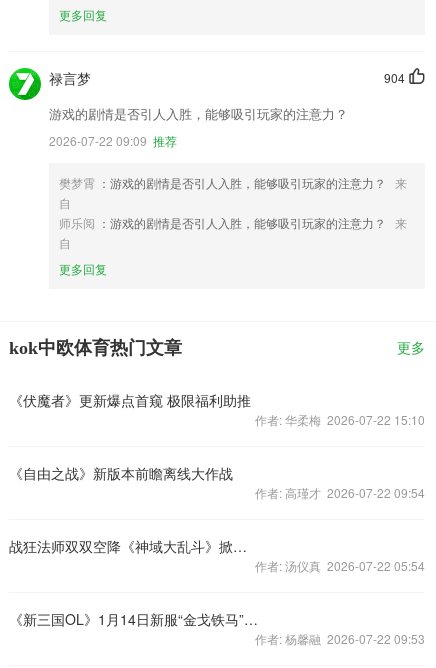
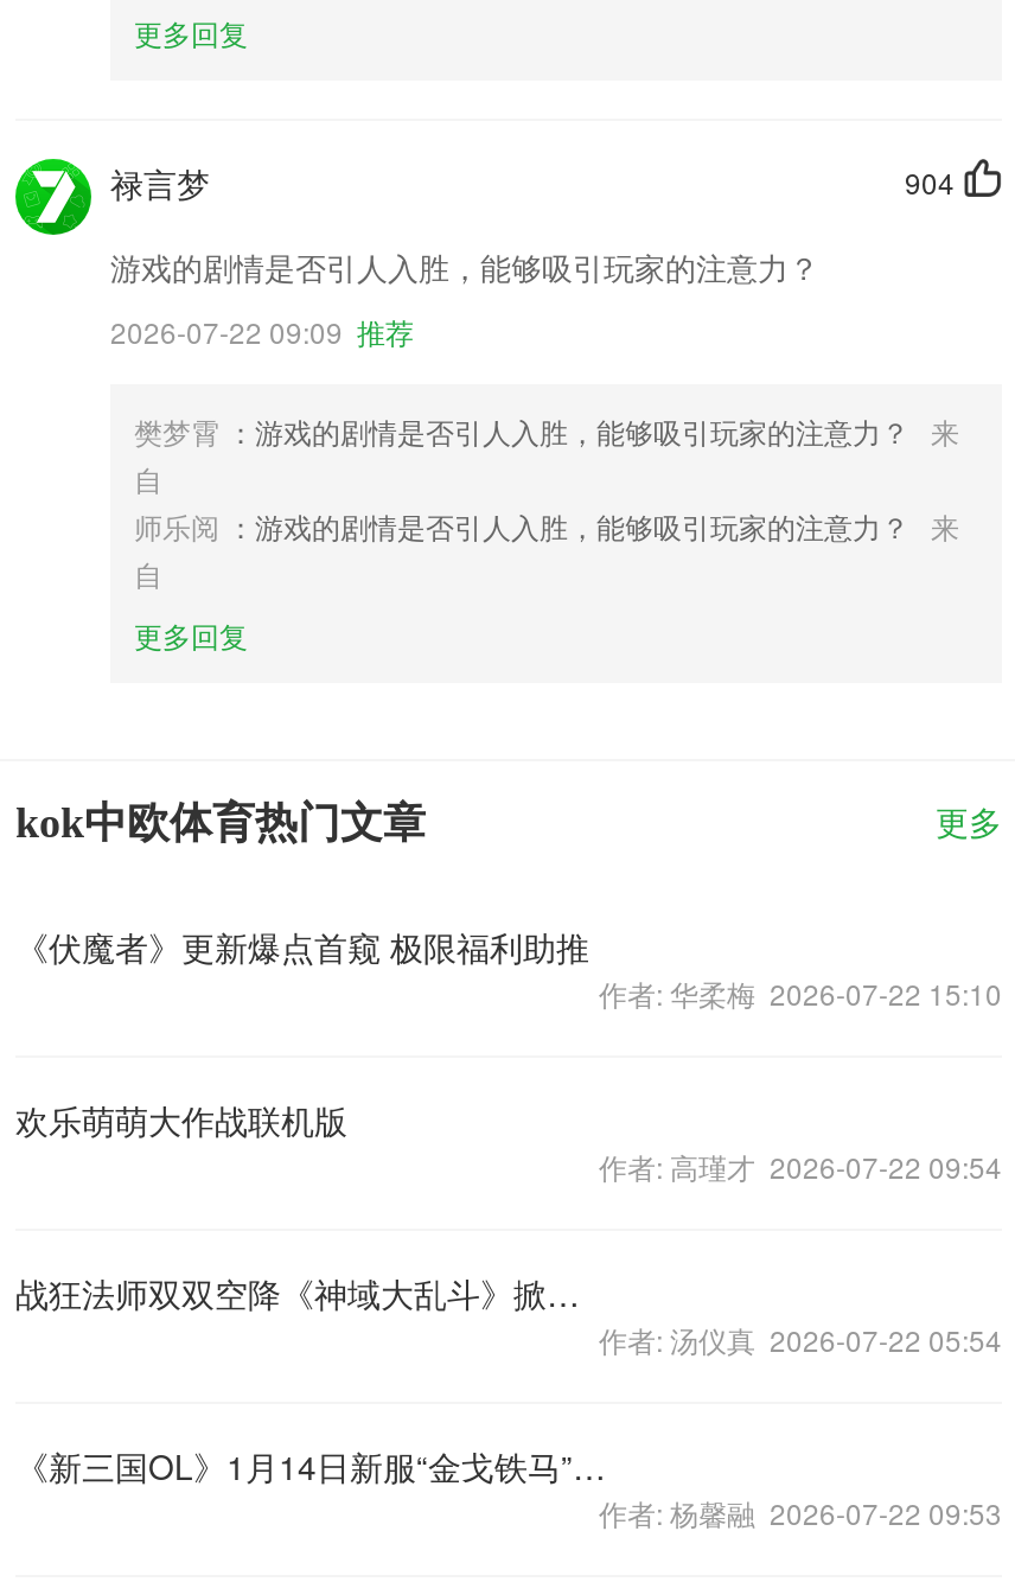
- 《自由之战》新版本前瞻离线大作战
+ 欢乐萌萌大作战联机版
